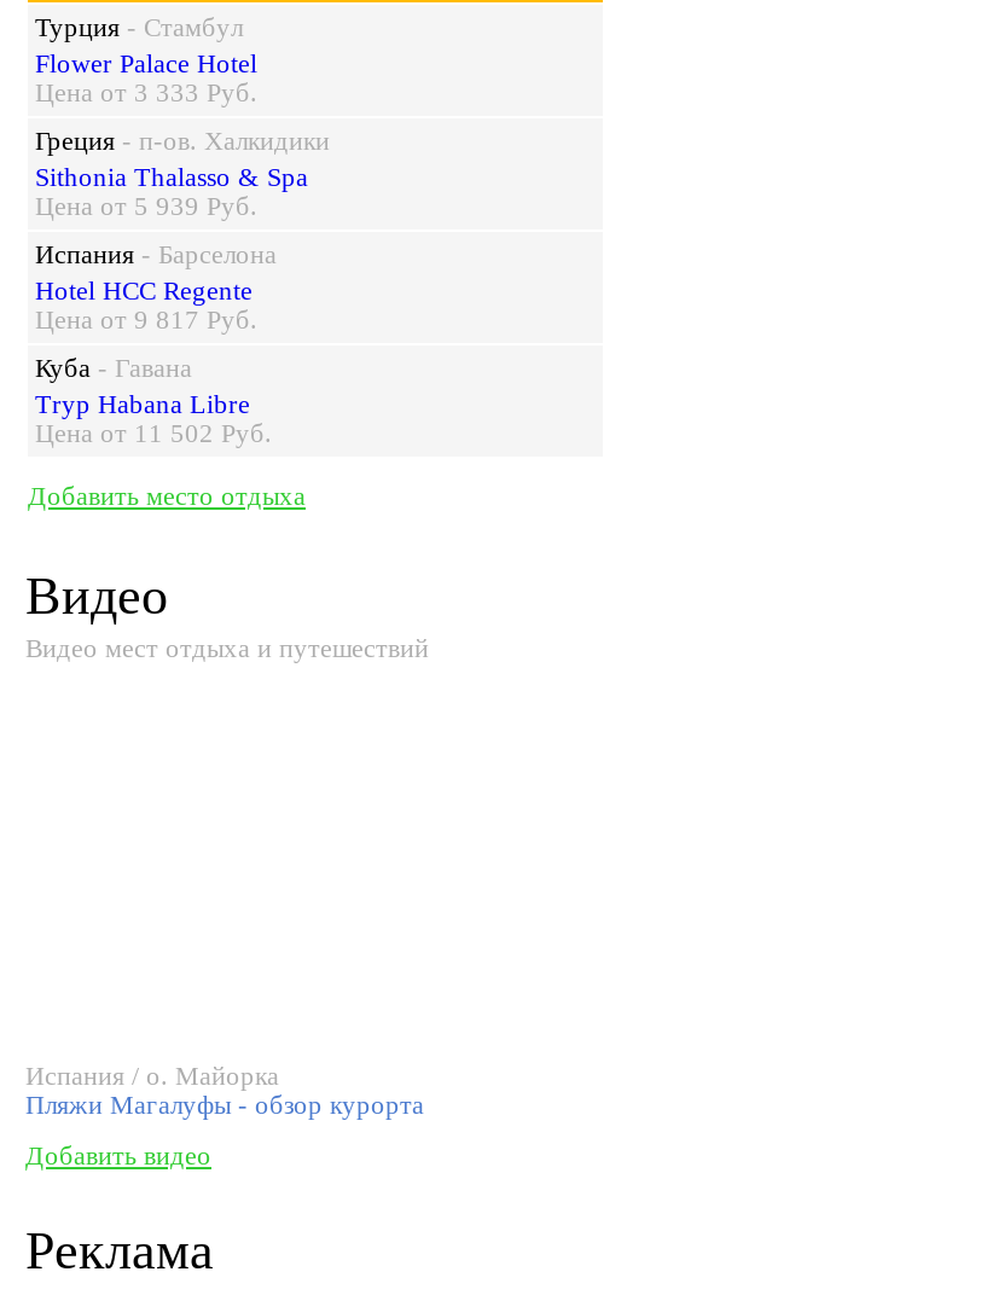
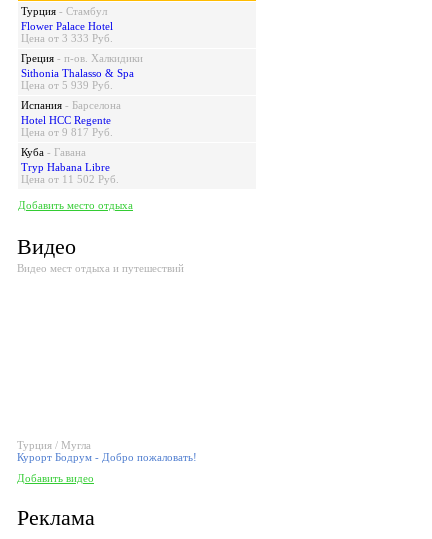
- Испания / о. Майорка
- Пляжи Магалуфы - обзор курорта
+ Турция / Мугла
+ Курорт Бодрум - Добро пожаловать!
